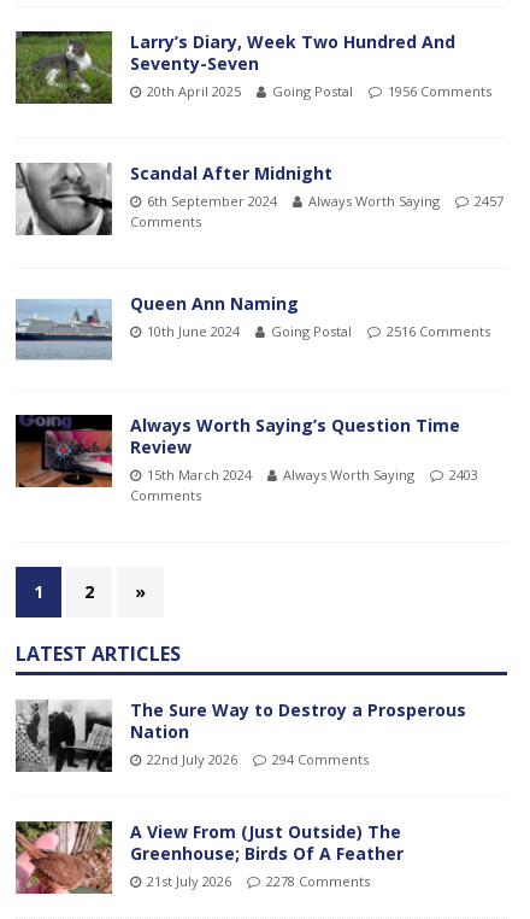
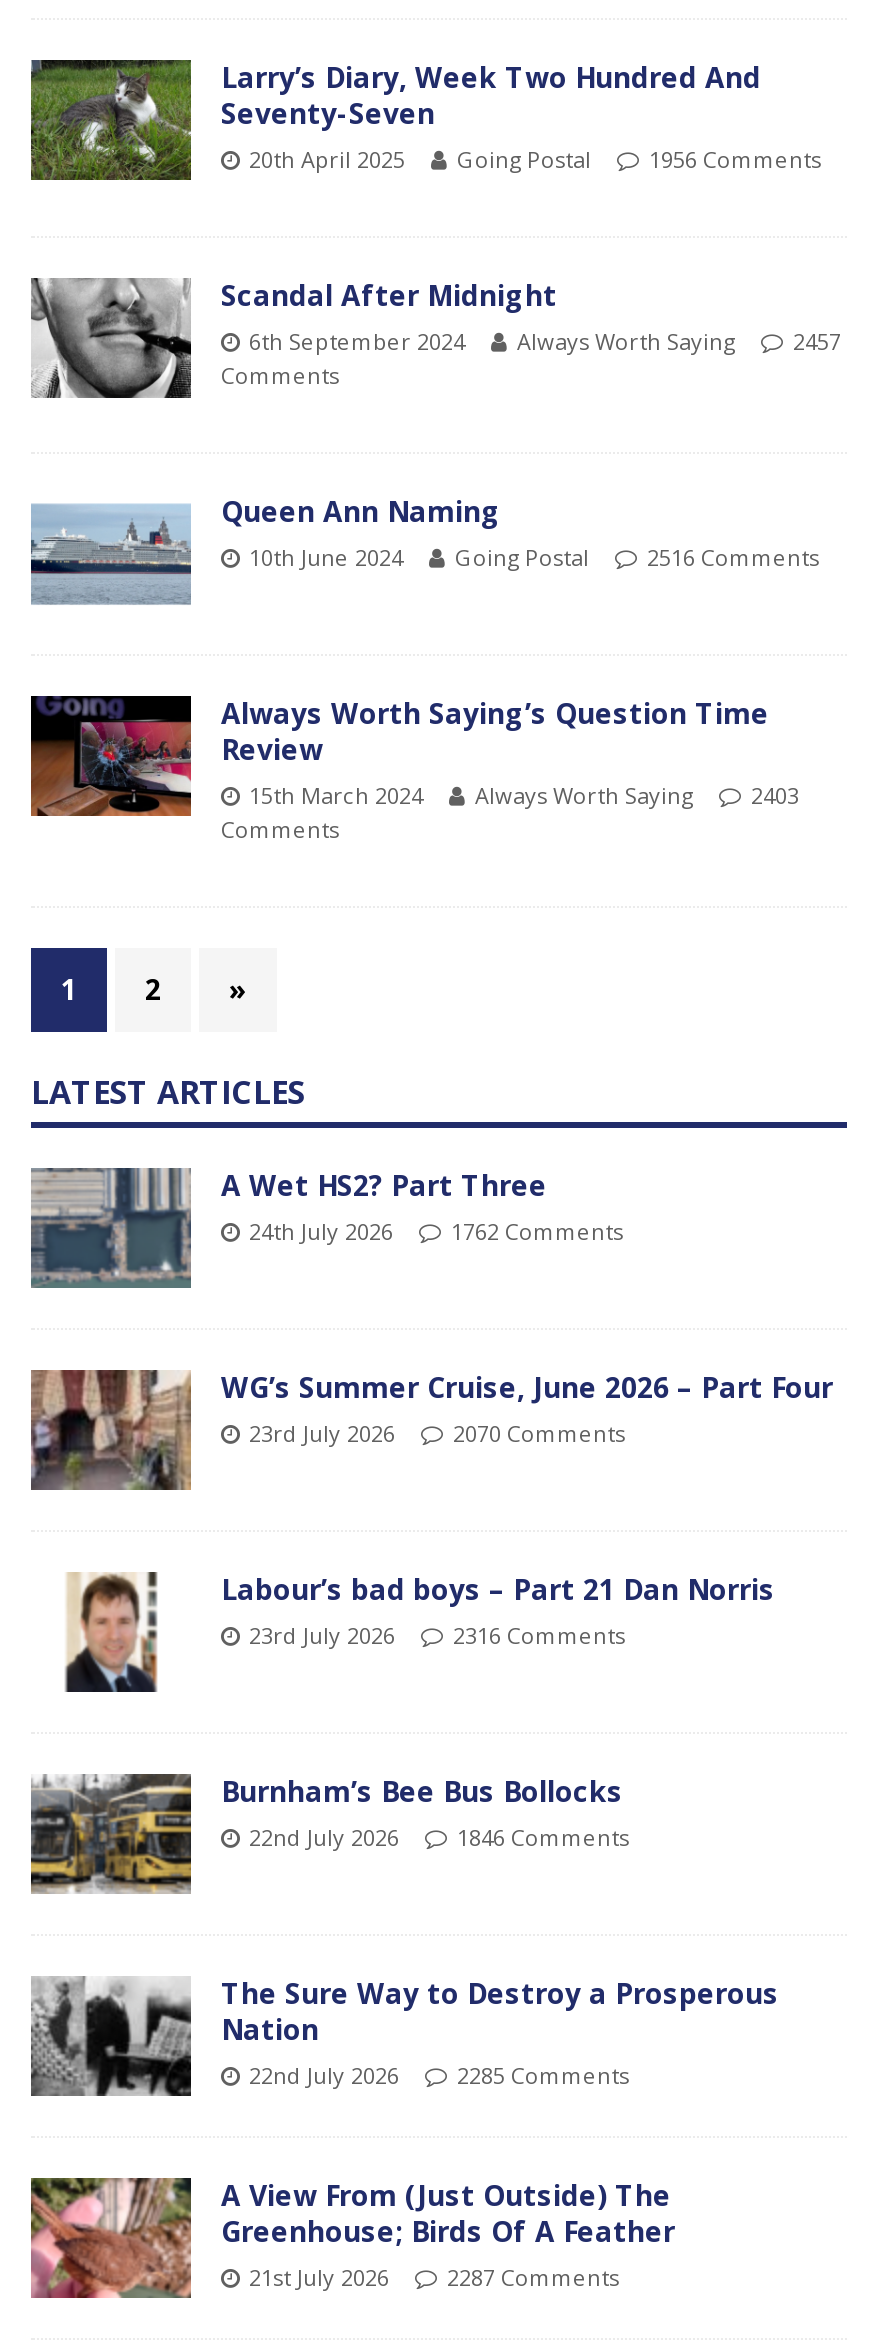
+ [image]
+ Burnham’s Bee Bus Bollocks
+ 22nd July 2026
+ 1846 Comments

+ [image]
+ A Wet HS2? Part Three
+ 24th July 2026
+ 1762 Comments

+ [image]
+ WG’s Summer Cruise, June 2026 – Part Four
+ 23rd July 2026
+ 2070 Comments

+ [image]
+ Labour’s bad boys – Part 21 Dan Norris
+ 23rd July 2026
+ 2316 Comments

- 22nd July 2026 294 Comments
+ 22nd July 2026 2285 Comments

- 21st July 2026 2278 Comments
+ 21st July 2026 2287 Comments
